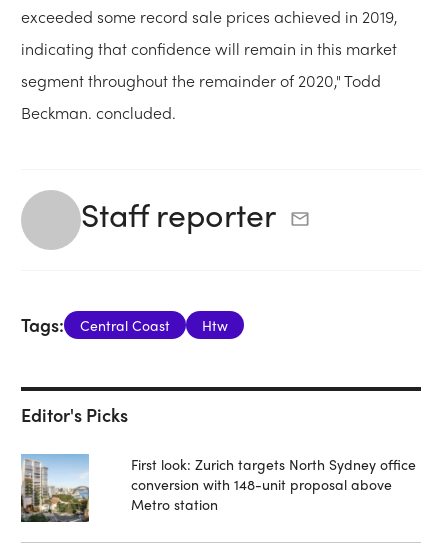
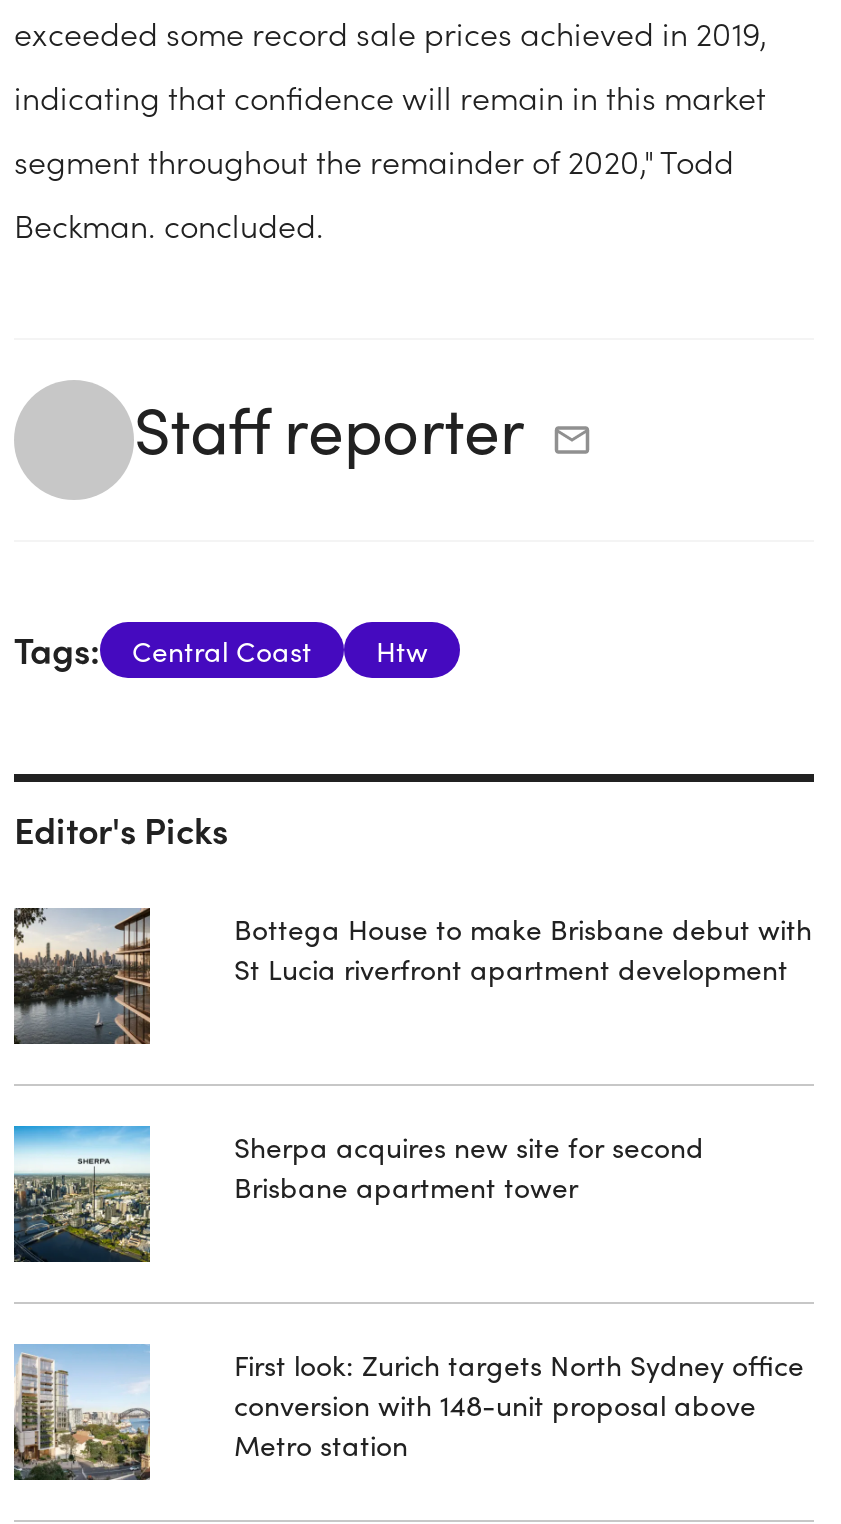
+ [image]

+ [image]

+ Bottega House to make Brisbane debut with
+ St Lucia riverfront apartment development

+ Sherpa acquires new site for second
+ Brisbane apartment tower
